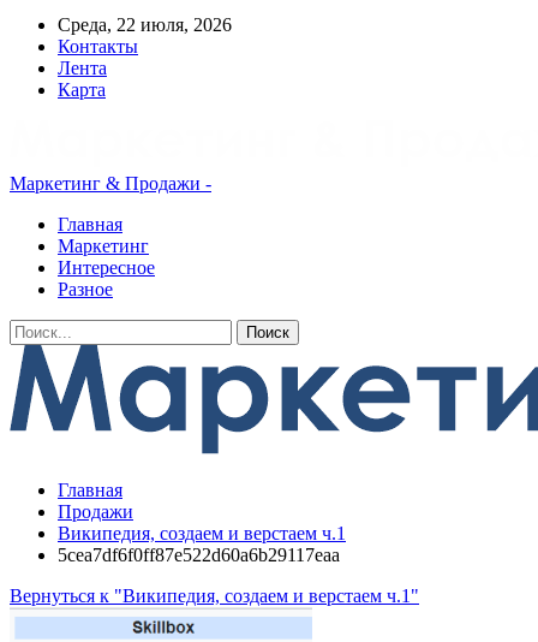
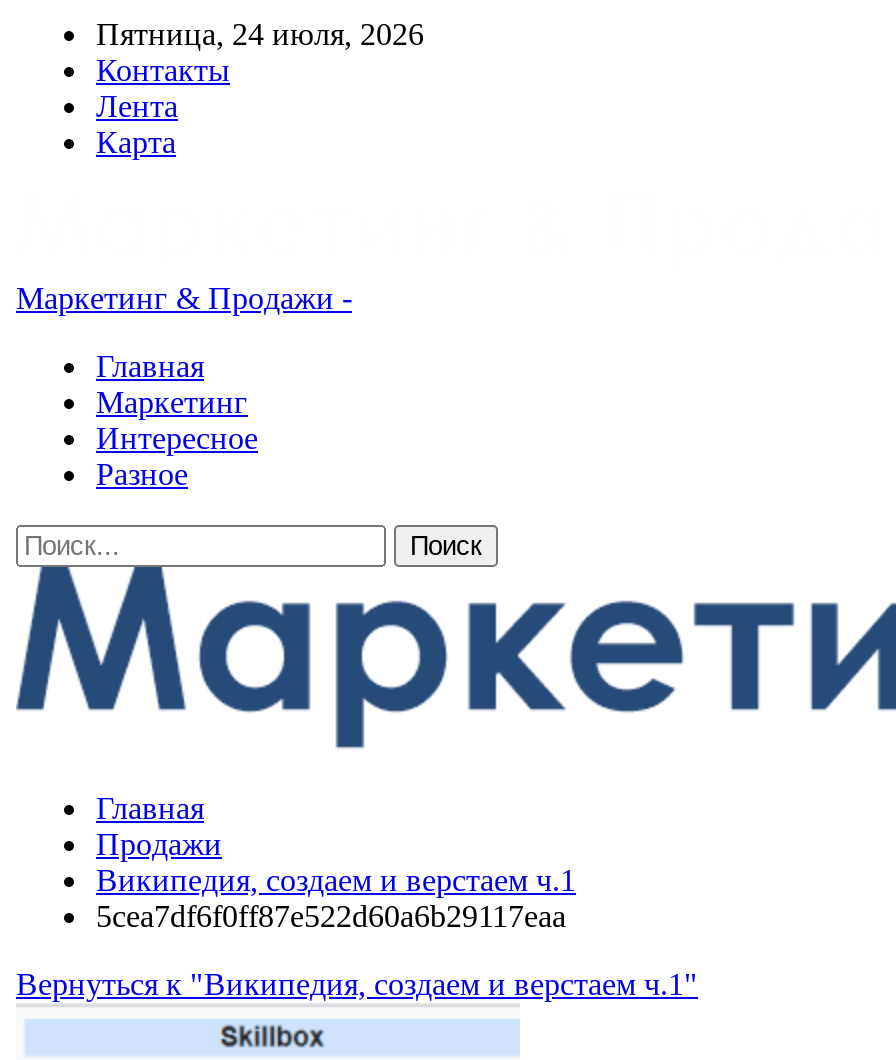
- Среда, 22 июля, 2026
+ Пятница, 24 июля, 2026
